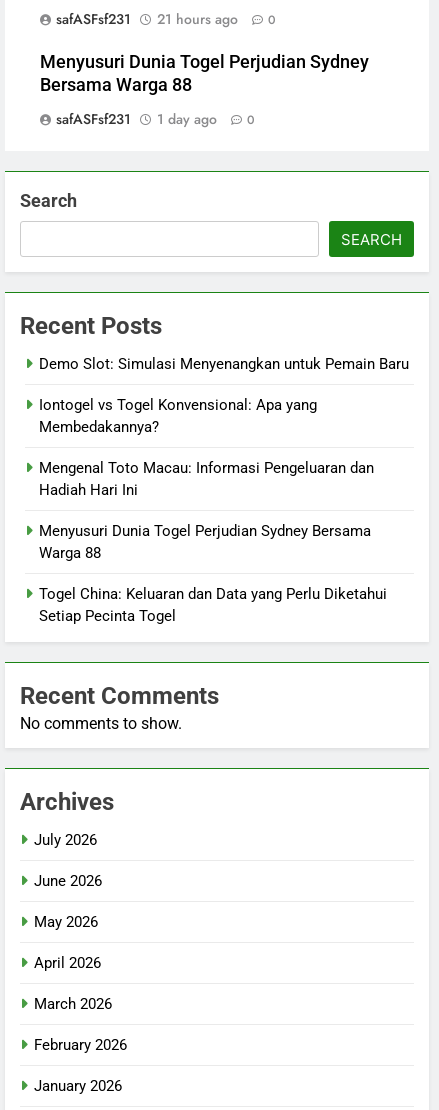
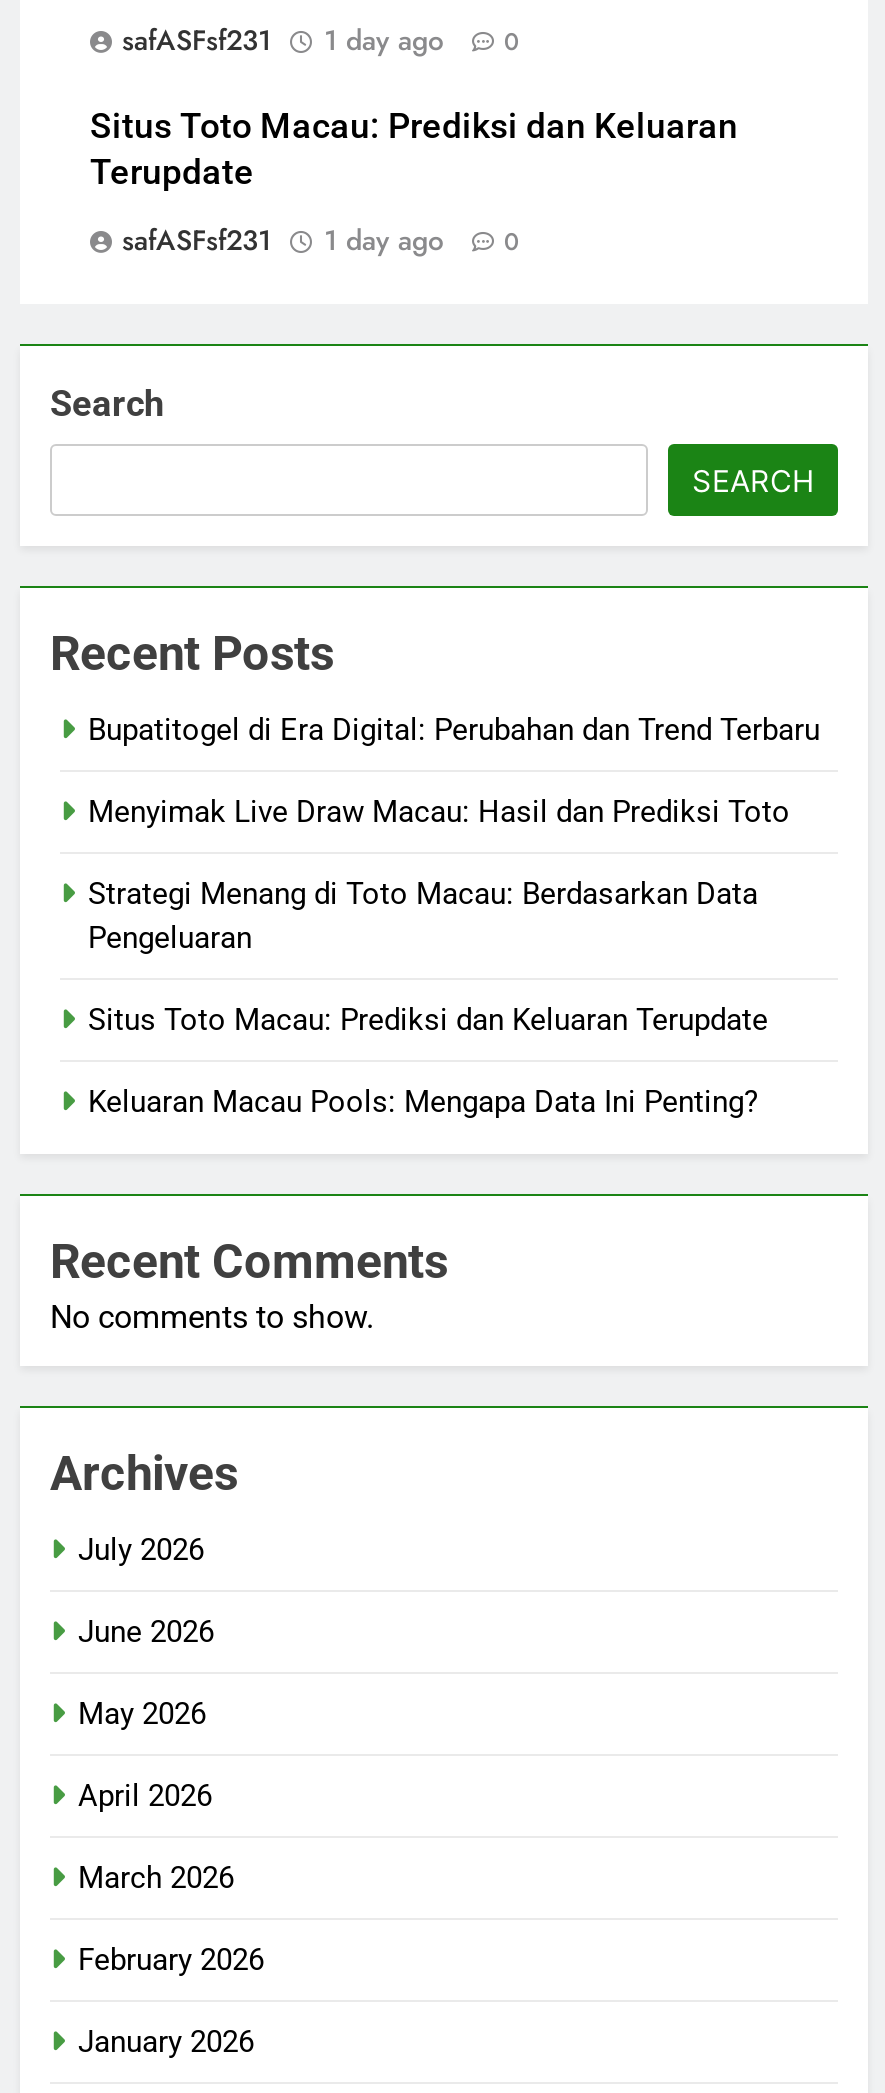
- safASFsf231 21 hours ago 0
+ safASFsf231 1 day ago 0

- Menyusuri Dunia Togel Perjudian Sydney
- Bersama Warga 88
+ Situs Toto Macau: Prediksi dan Keluaran
+ Terupdate

- Demo Slot: Simulasi Menyenangkan untuk Pemain Baru
+ Bupatitogel di Era Digital: Perubahan dan Trend Terbaru

- Iontogel vs Togel Konvensional: Apa yang
- Membedakannya?
+ Menyimak Live Draw Macau: Hasil dan Prediksi Toto

- Mengenal Toto Macau: Informasi Pengeluaran dan
- Hadiah Hari Ini
+ Strategi Menang di Toto Macau: Berdasarkan Data
+ Pengeluaran

- Menyusuri Dunia Togel Perjudian Sydney Bersama
- Warga 88
+ Situs Toto Macau: Prediksi dan Keluaran Terupdate

- Togel China: Keluaran dan Data yang Perlu Diketahui
- Setiap Pecinta Togel
+ Keluaran Macau Pools: Mengapa Data Ini Penting?
